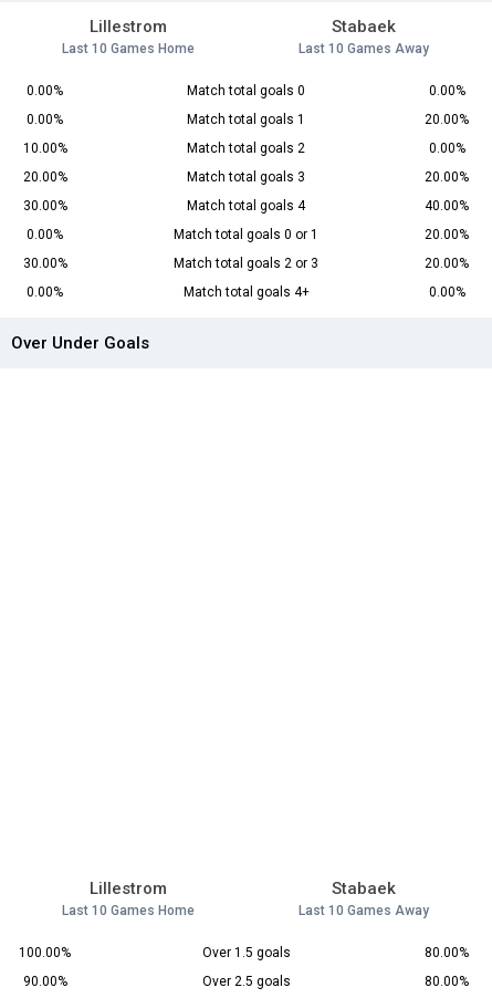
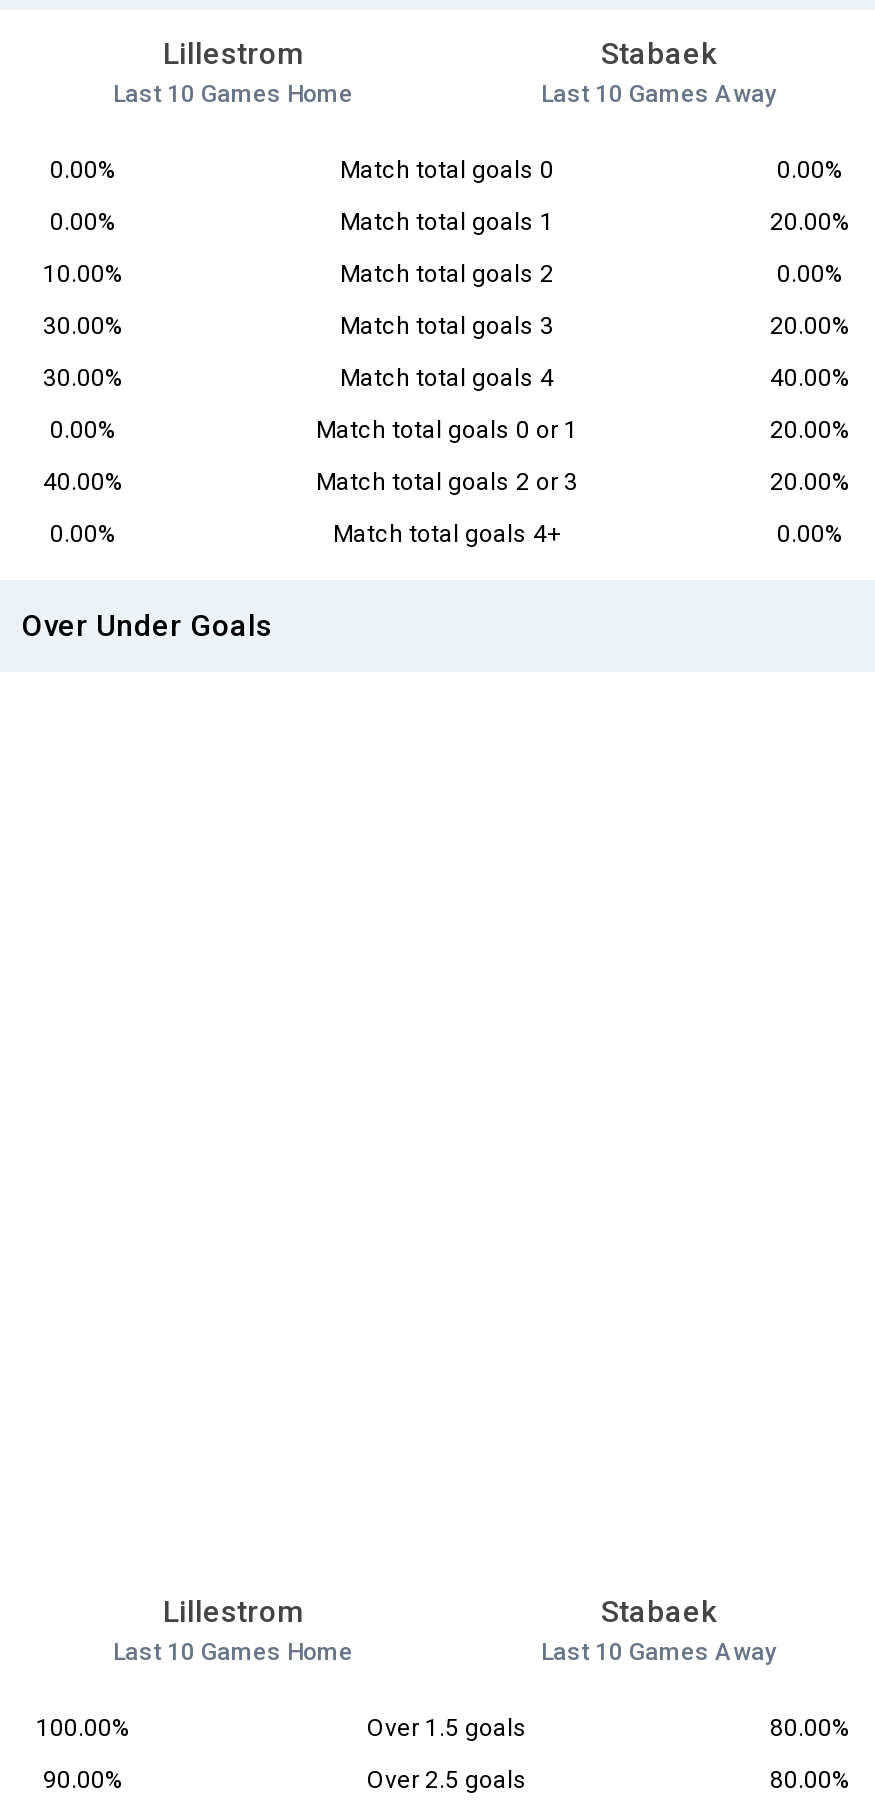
- 20.00%
+ 30.00%

- 30.00%
+ 40.00%
